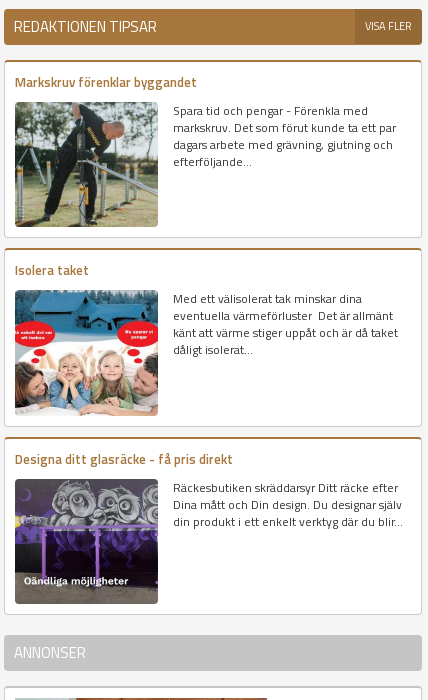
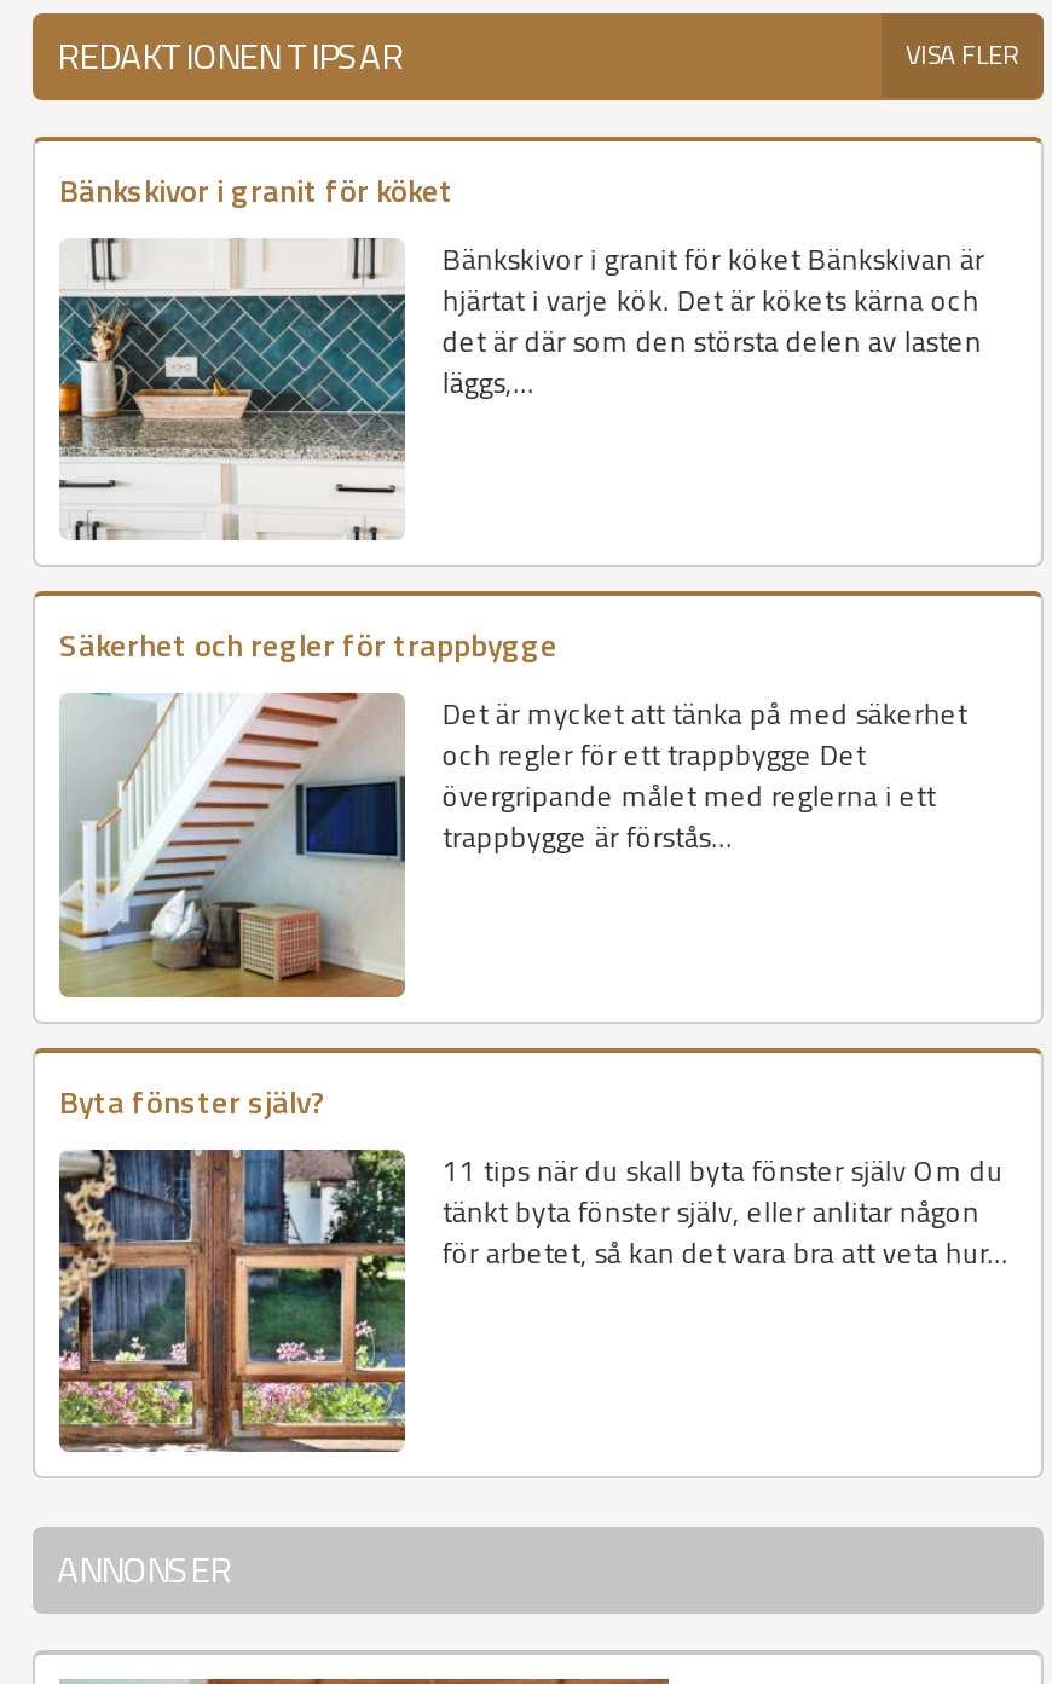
- [image]
- Markskruv förenklar byggandet
- Spara tid och pengar - Förenkla med
- markskruv. Det som förut kunde ta ett par
- dagars arbete med grävning, gjutning och
- efterföljande...
+ [image]
+ Bänkskivor i granit för köket
+ Bänkskivor i granit för köket Bänkskivan är
+ hjärtat i varje kök. Det är kökets kärna och
+ det är där som den största delen av lasten
+ läggs,...

- [image]
- Isolera taket
- Med ett välisolerat tak minskar dina
- eventuella värmeförluster Det är allmänt
- känt att värme stiger uppåt och är då taket
- dåligt isolerat...
+ [image]
+ Säkerhet och regler för trappbygge
+ Det är mycket att tänka på med säkerhet
+ och regler för ett trappbygge Det
+ övergripande målet med reglerna i ett
+ trappbygge är förstås...

- [image]
- Designa ditt glasräcke - få pris direkt
- Räckesbutiken skräddarsyr Ditt räcke efter
- Dina mått och Din design. Du designar själv
- din produkt i ett enkelt verktyg där du blir...
+ [image]
+ Byta fönster själv?
+ 11 tips när du skall byta fönster själv Om du
+ tänkt byta fönster själv, eller anlitar någon
+ för arbetet, så kan det vara bra att veta hur...
